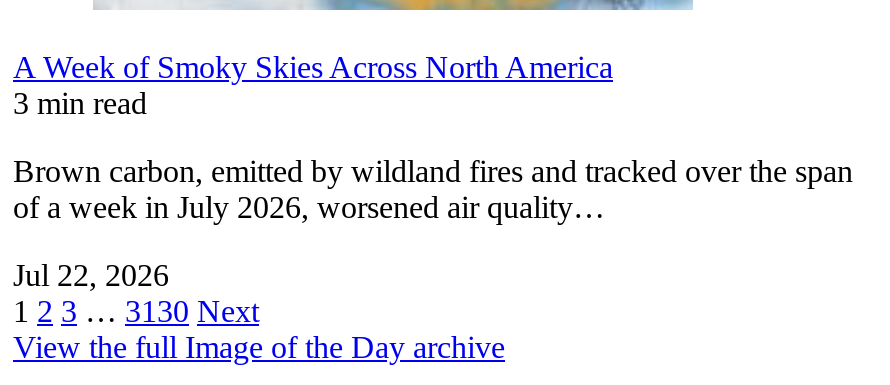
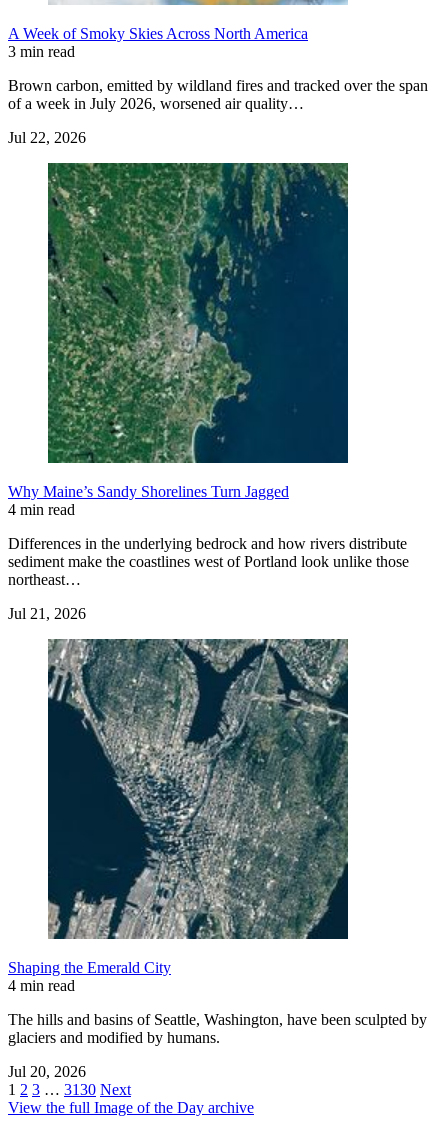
+ [image]
+ Why Maine’s Sandy Shorelines Turn Jagged
+ 4 min read
+ Differences in the underlying bedrock and how rivers distribute
+ sediment make the coastlines west of Portland look unlike those
+ northeast…
+ Jul 21, 2026

+ [image]
+ Shaping the Emerald City
+ 4 min read
+ The hills and basins of Seattle, Washington, have been sculpted by
+ glaciers and modified by humans.
+ Jul 20, 2026
